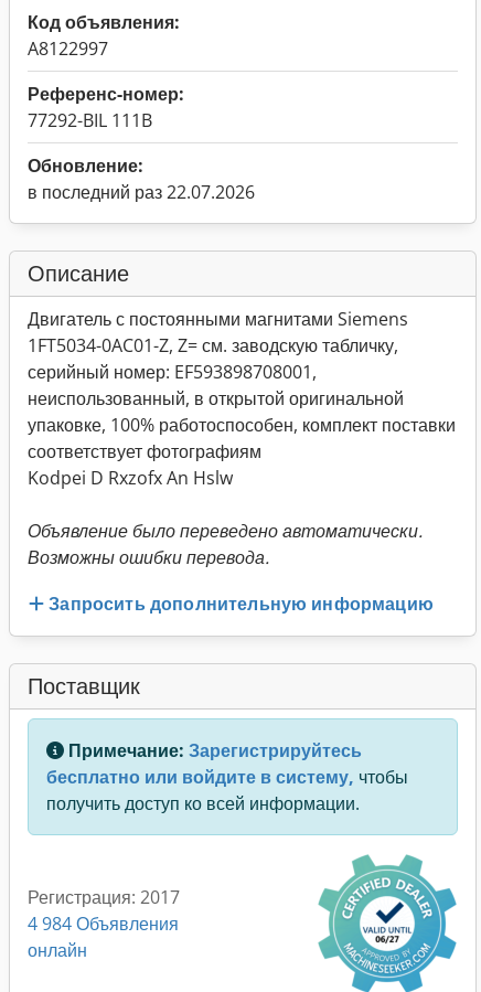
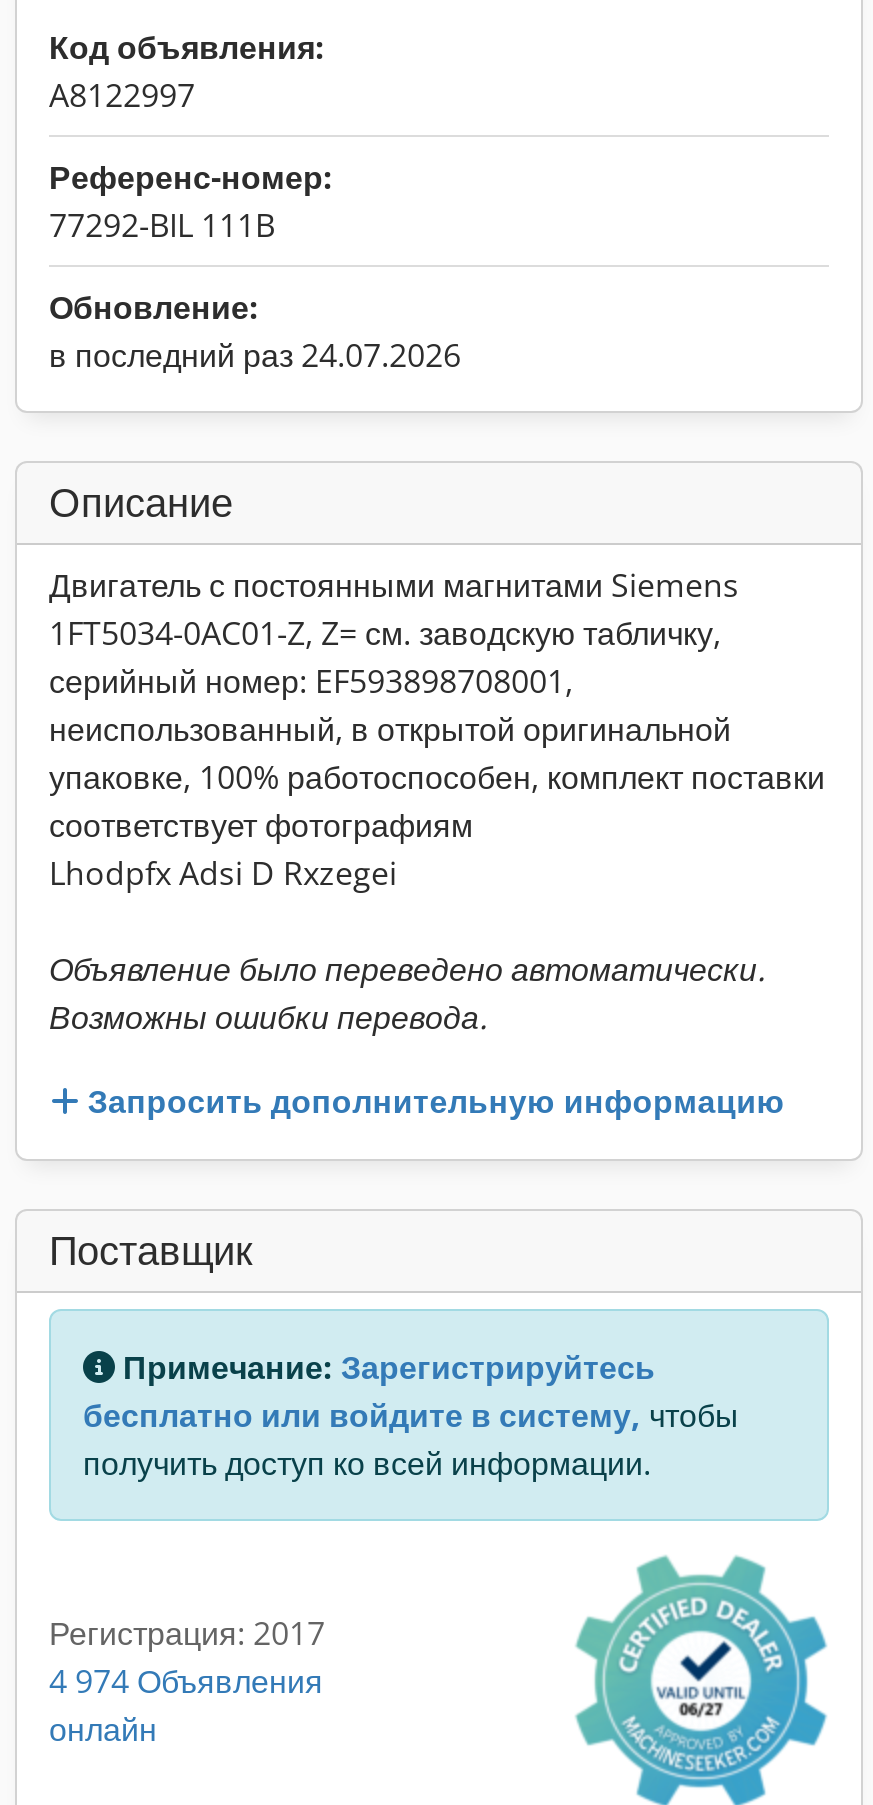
- в последний раз 22.07.2026
+ в последний раз 24.07.2026

- Kodpei D Rxzofx An Hslw
+ Lhodpfx Adsi D Rxzegei

- 4 984 Объявления
+ 4 974 Объявления
